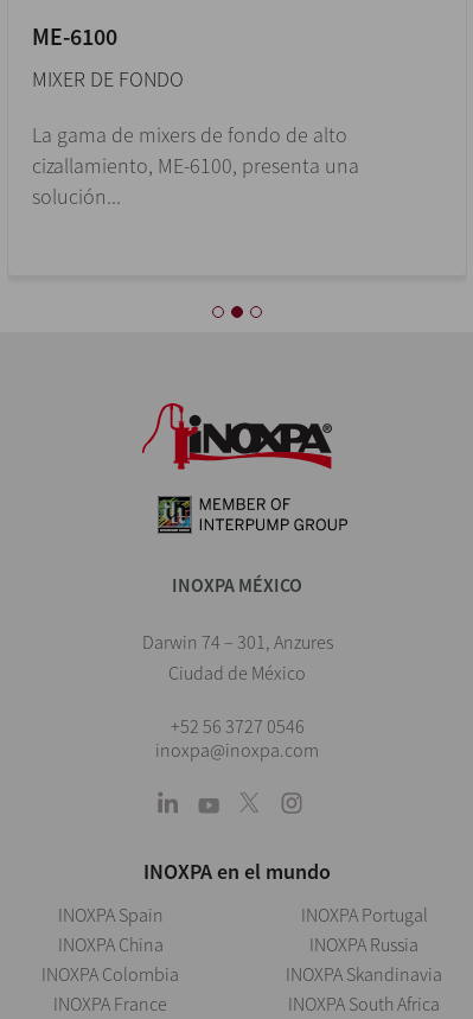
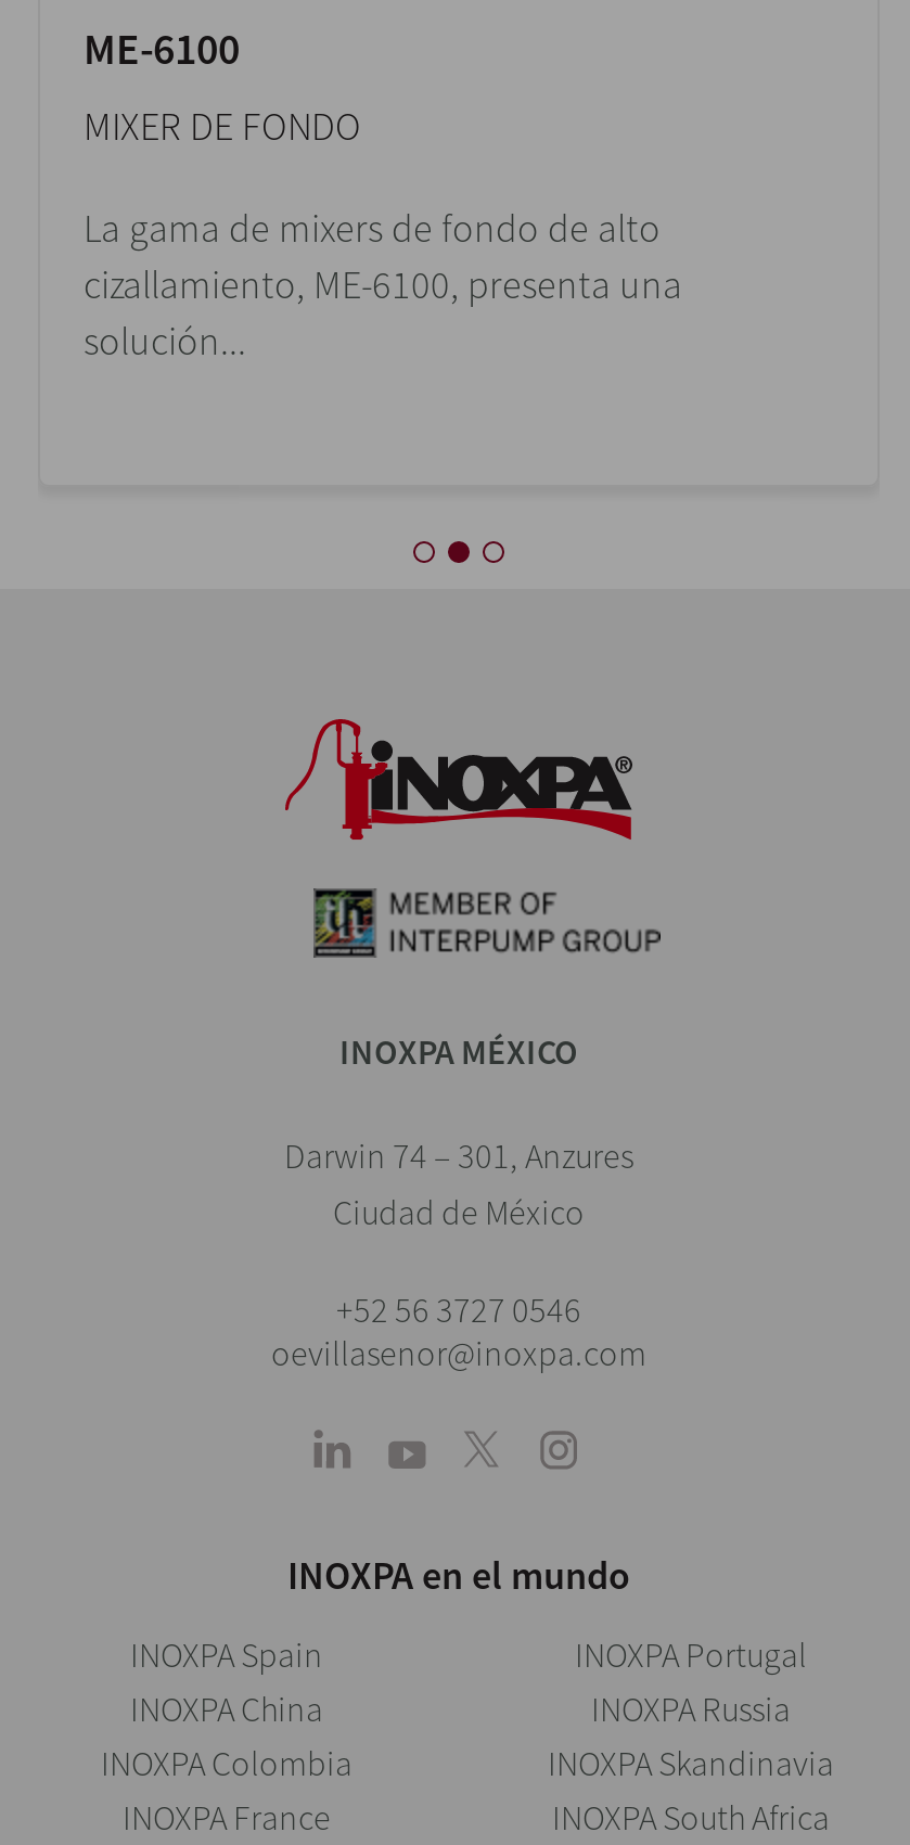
- inoxpa@inoxpa.com
+ oevillasenor@inoxpa.com
